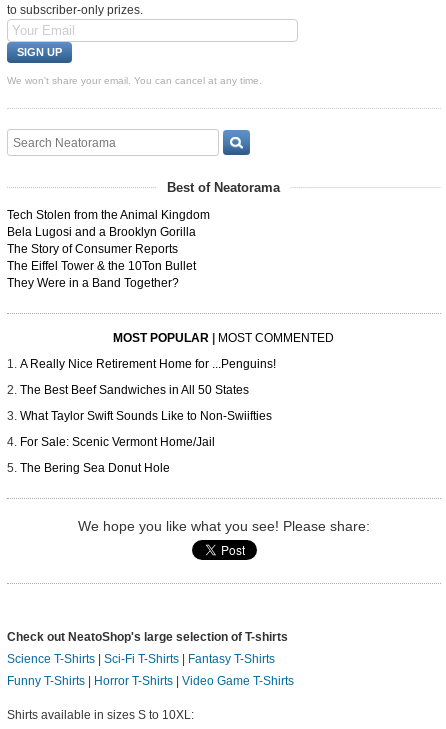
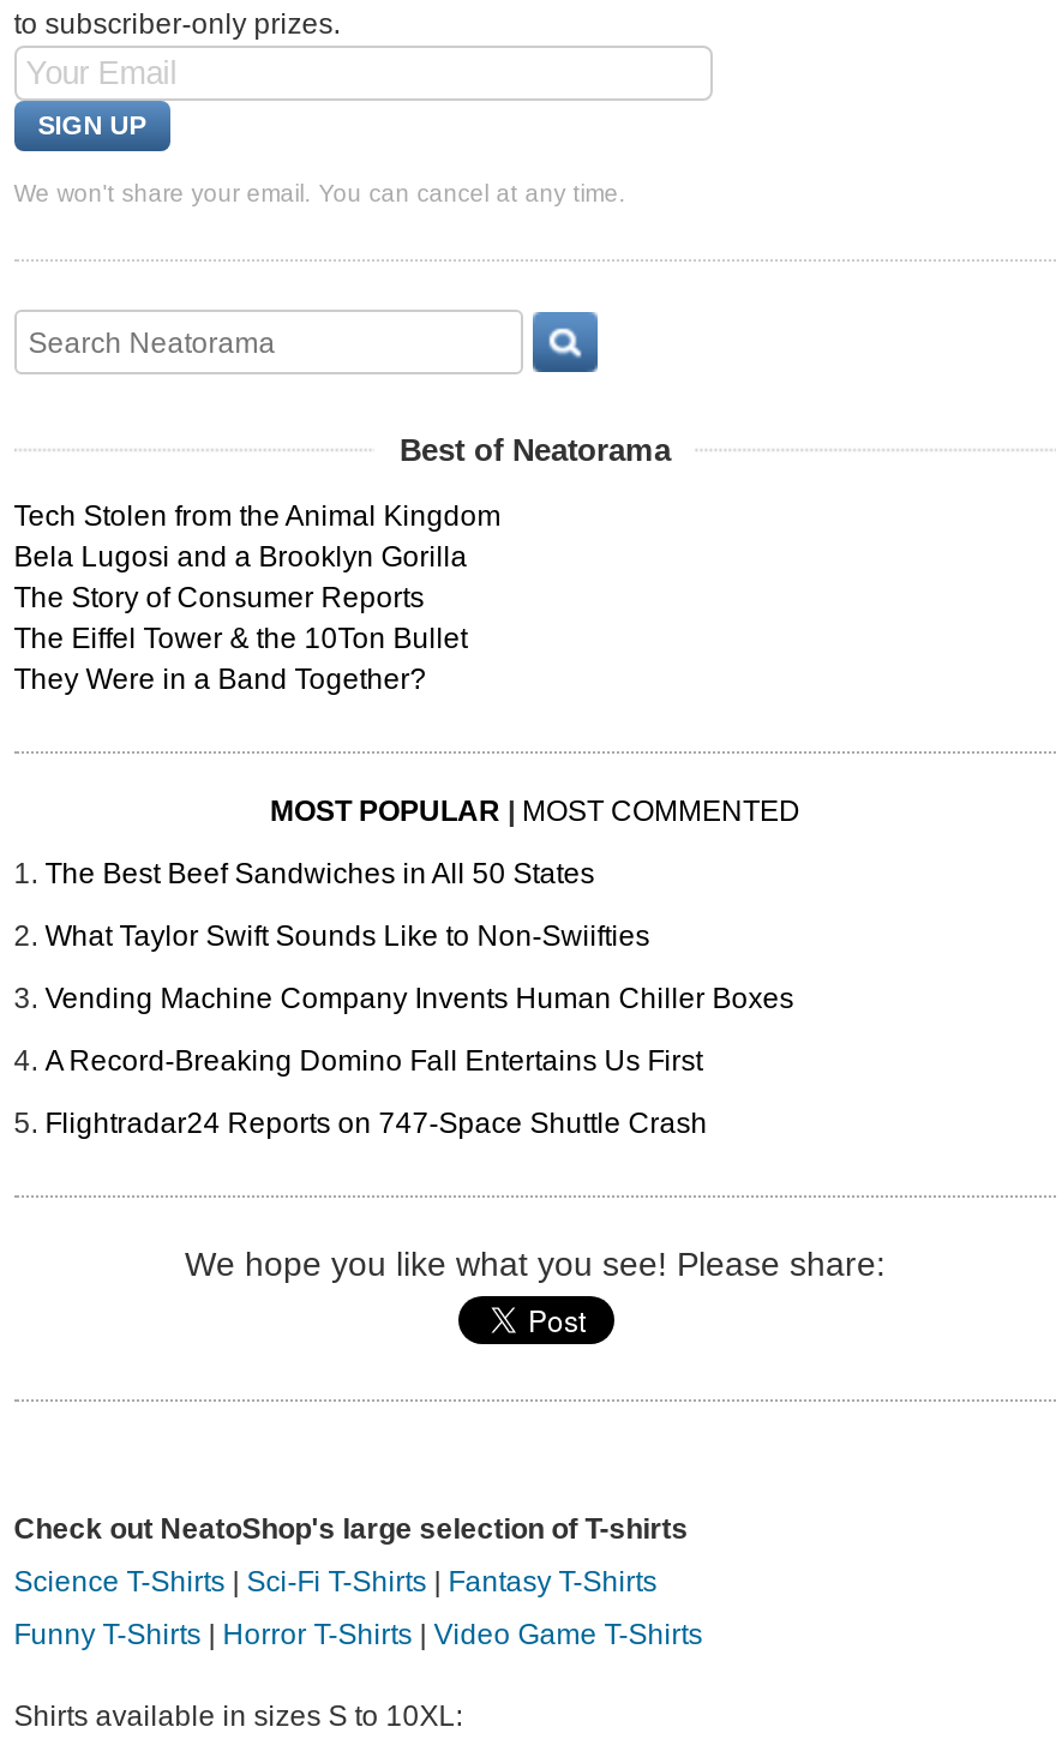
- A Really Nice Retirement Home for ...Penguins!

moved up: The Best Beef Sandwiches in All 50 States | What Taylor Swift Sounds Like to Non-Swiifties

- For Sale: Scenic Vermont Home/Jail
- The Bering Sea Donut Hole
+ Vending Machine Company Invents Human Chiller Boxes
+ A Record-Breaking Domino Fall Entertains Us First
+ Flightradar24 Reports on 747-Space Shuttle Crash
